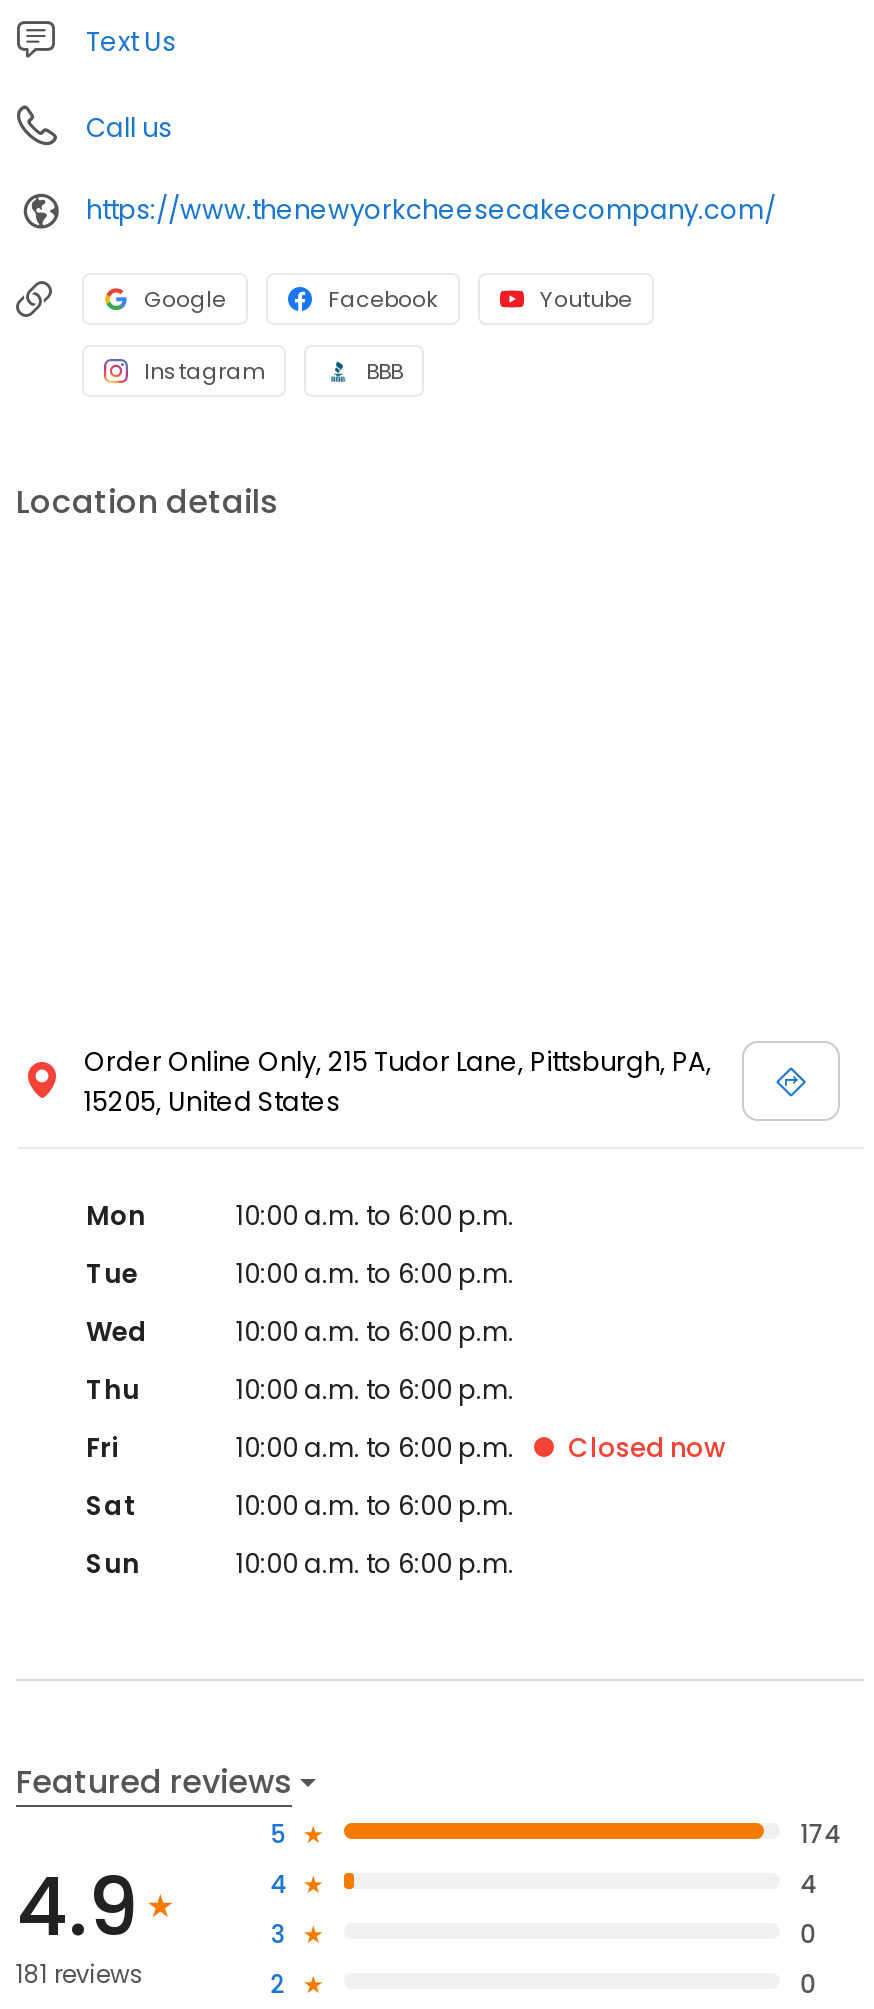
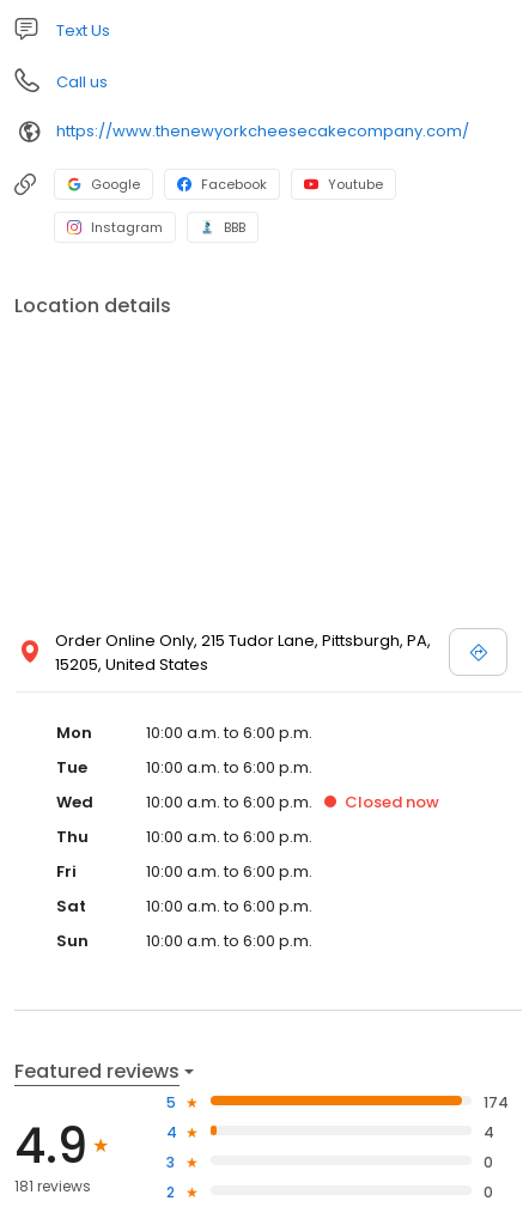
moved up: Closed now
